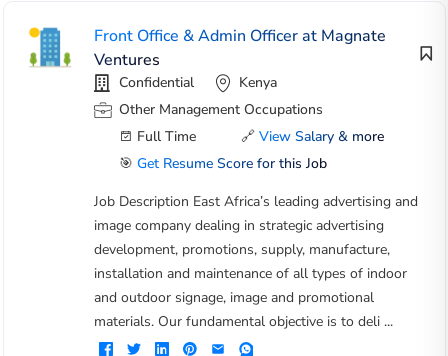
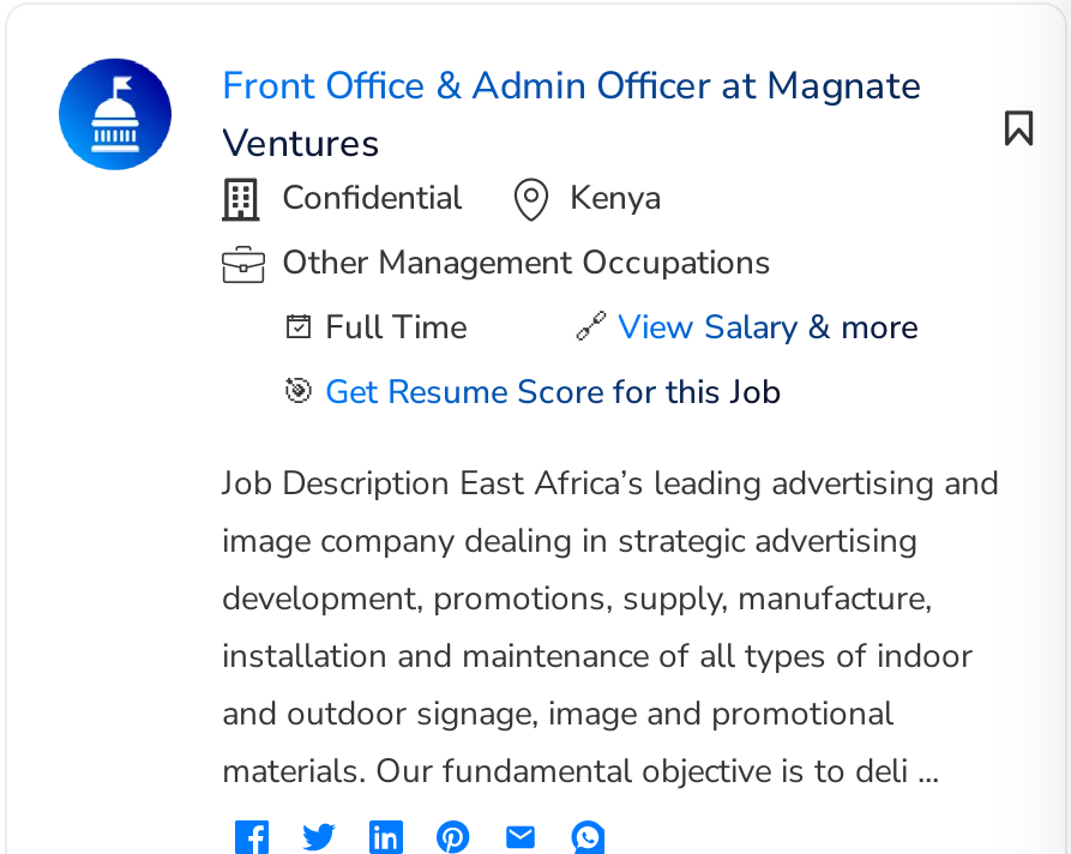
- [image]
+ [image]
